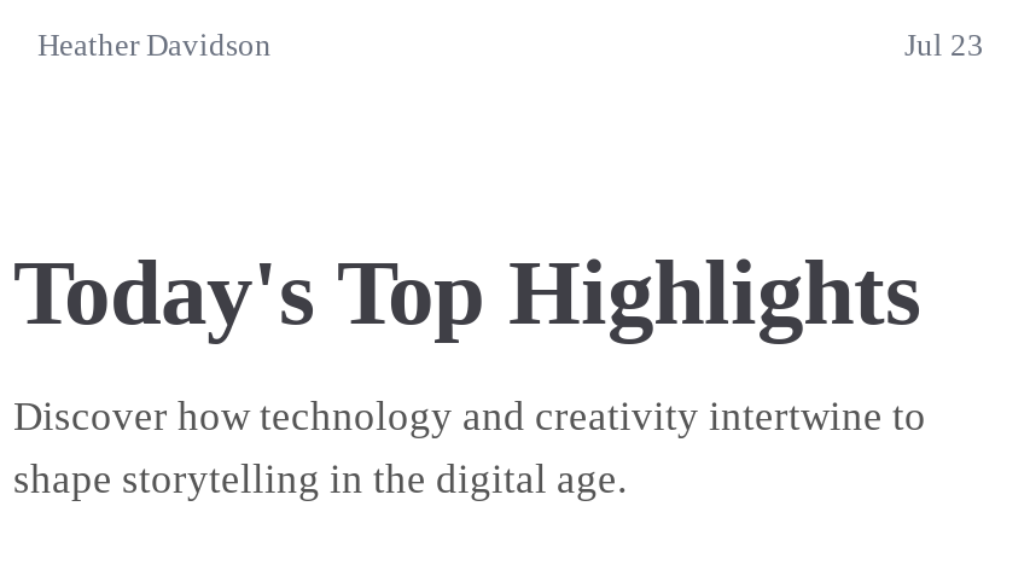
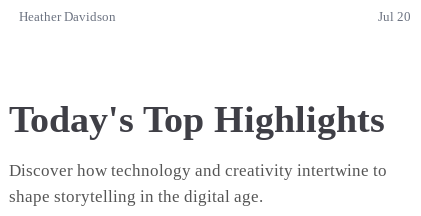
- Jul 23
+ Jul 20
